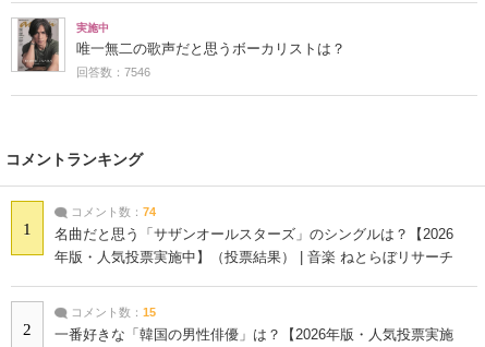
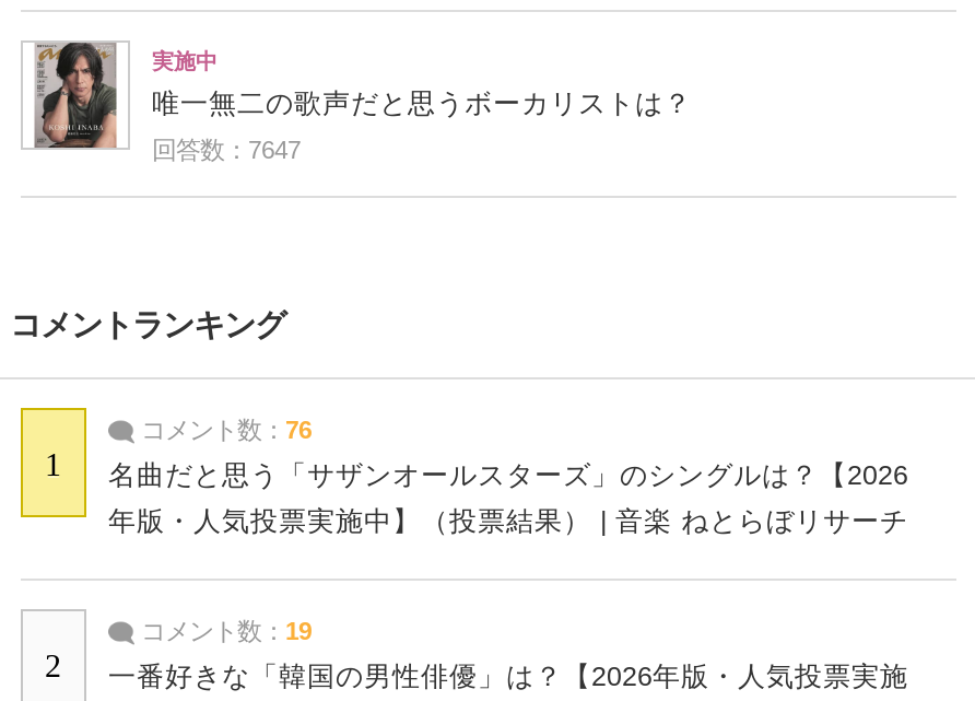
- 回答数：7546
+ 回答数：7647

- コメント数：74
+ コメント数：76

- コメント数：15
+ コメント数：19
